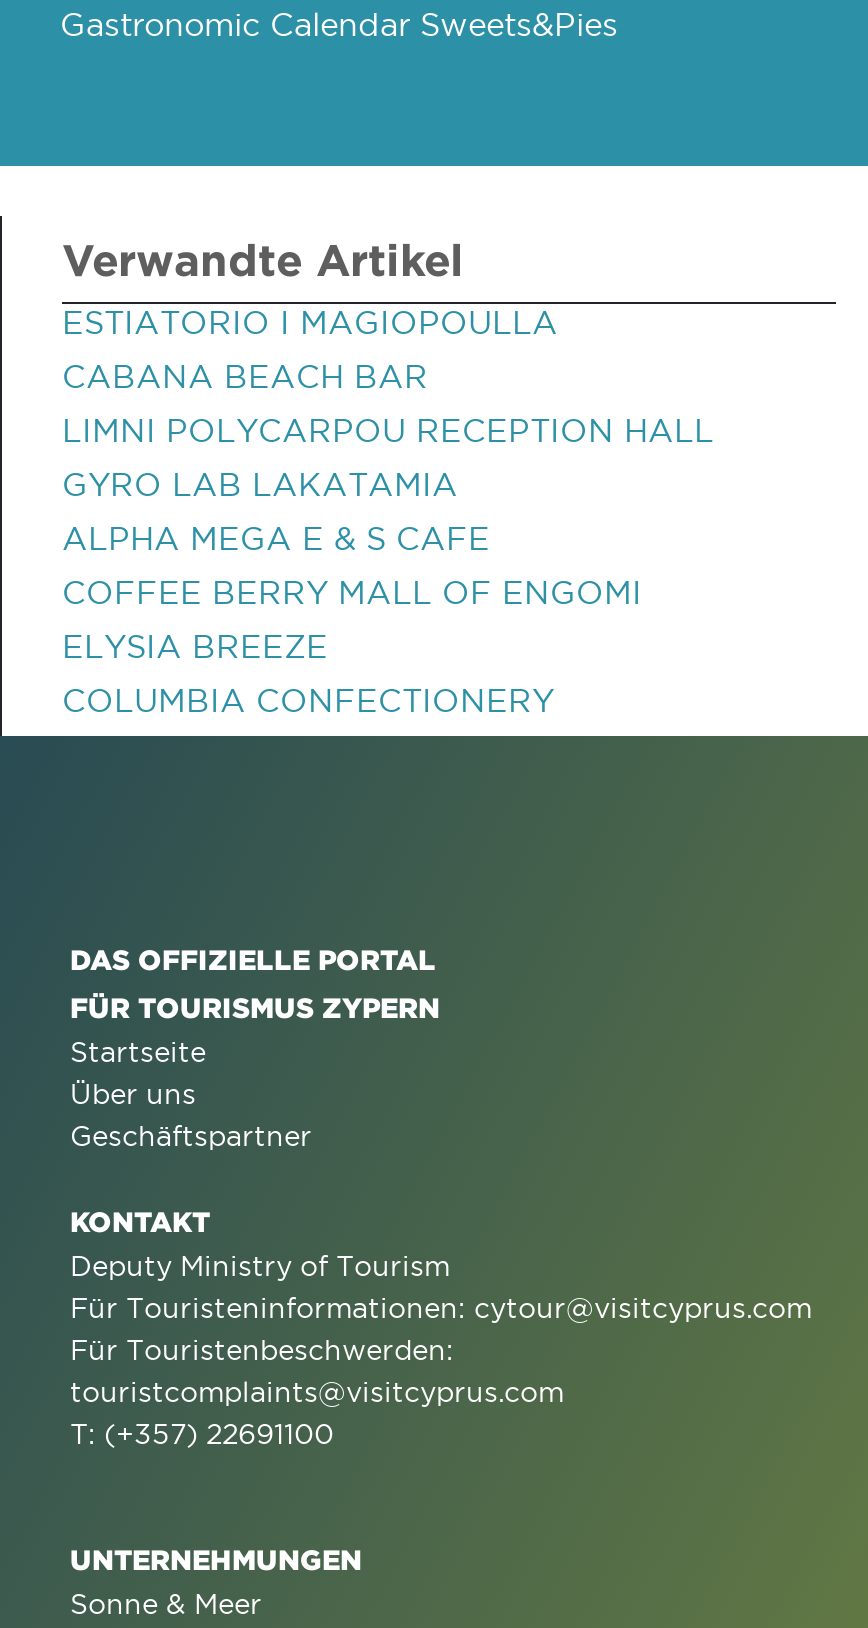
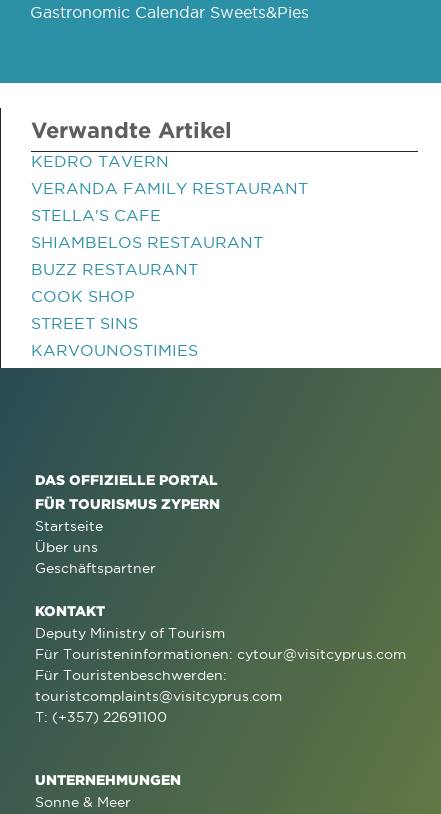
- ESTIATORIO I MAGIOPOULLA
+ KEDRO TAVERN

- CABANA BEACH BAR
+ VERANDA FAMILY RESTAURANT

- LIMNI POLYCARPOU RECEPTION HALL
+ STELLA'S CAFE

- GYRO LAB LAKATAMIA
+ SHIAMBELOS RESTAURANT

- ALPHA MEGA E & S CAFE
+ BUZZ RESTAURANT

- COFFEE BERRY MALL OF ENGOMI
+ COOK SHOP

- ELYSIA BREEZE
+ STREET SINS

- COLUMBIA CONFECTIONERY
+ KARVOUNOSTIMIES
